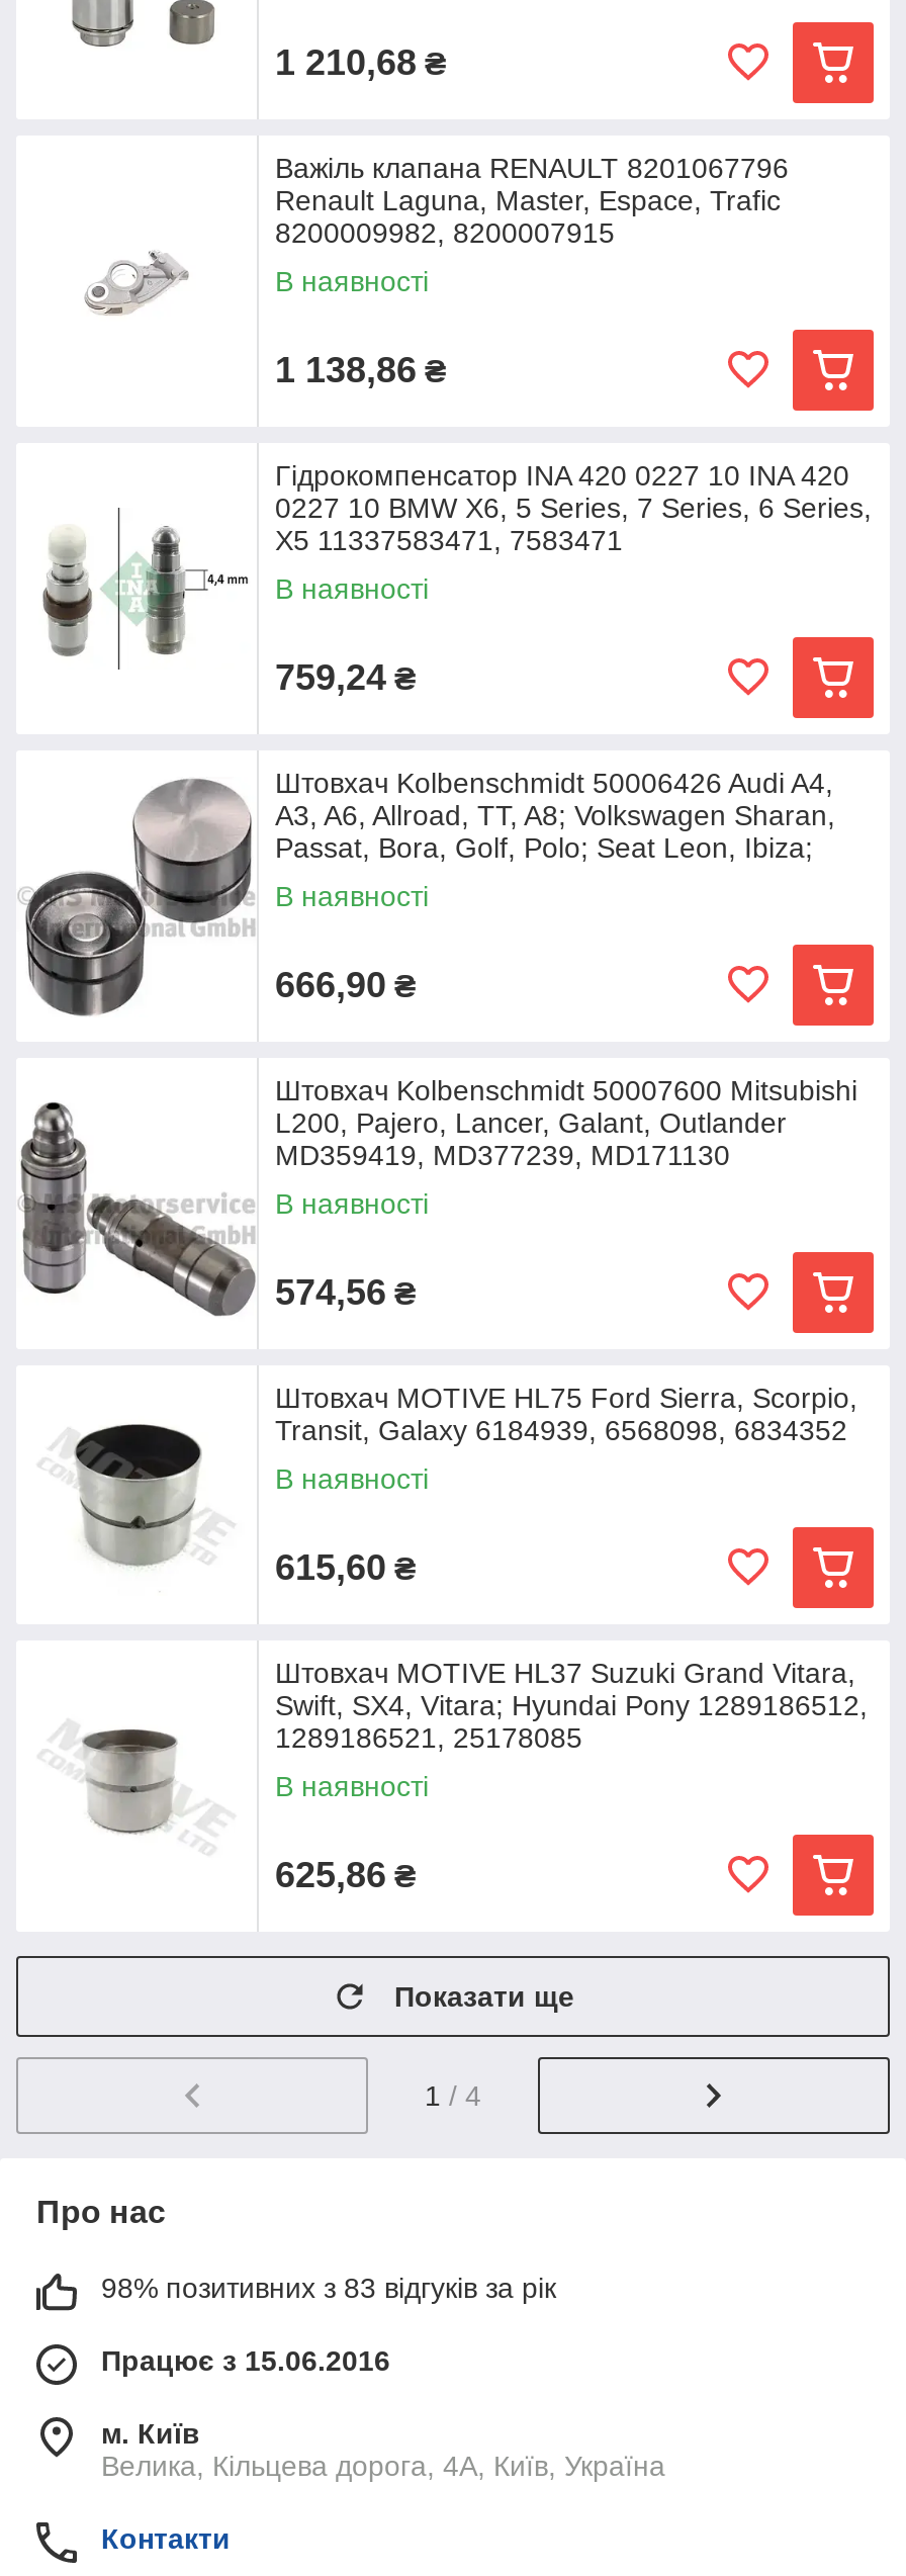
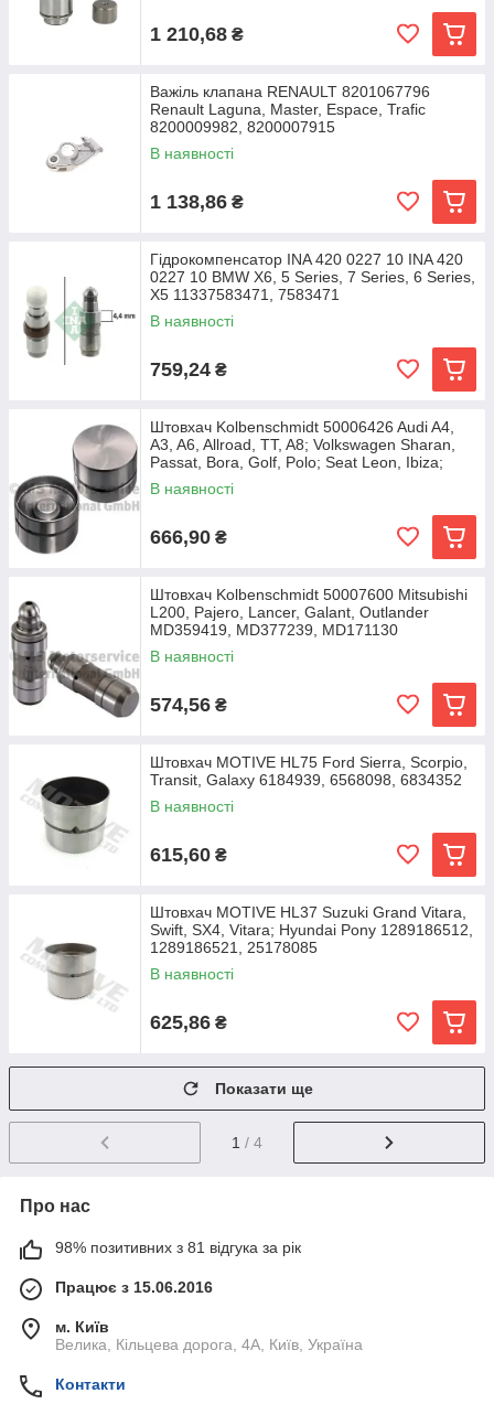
- 98% позитивних з 83 відгуків за рік
+ 98% позитивних з 81 відгука за рік
